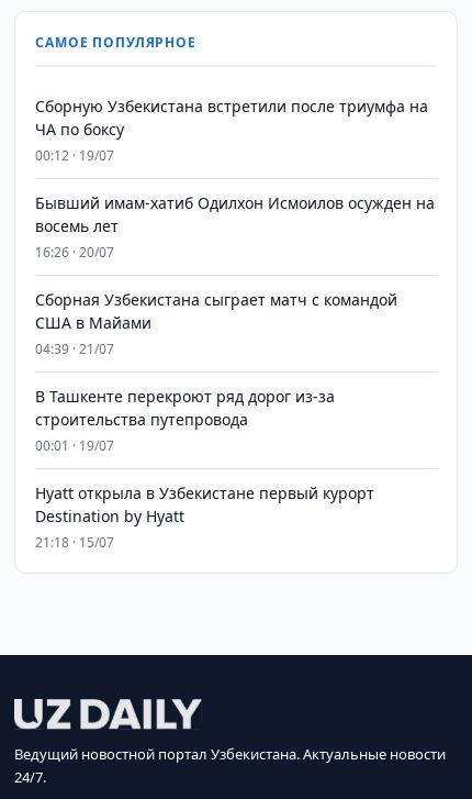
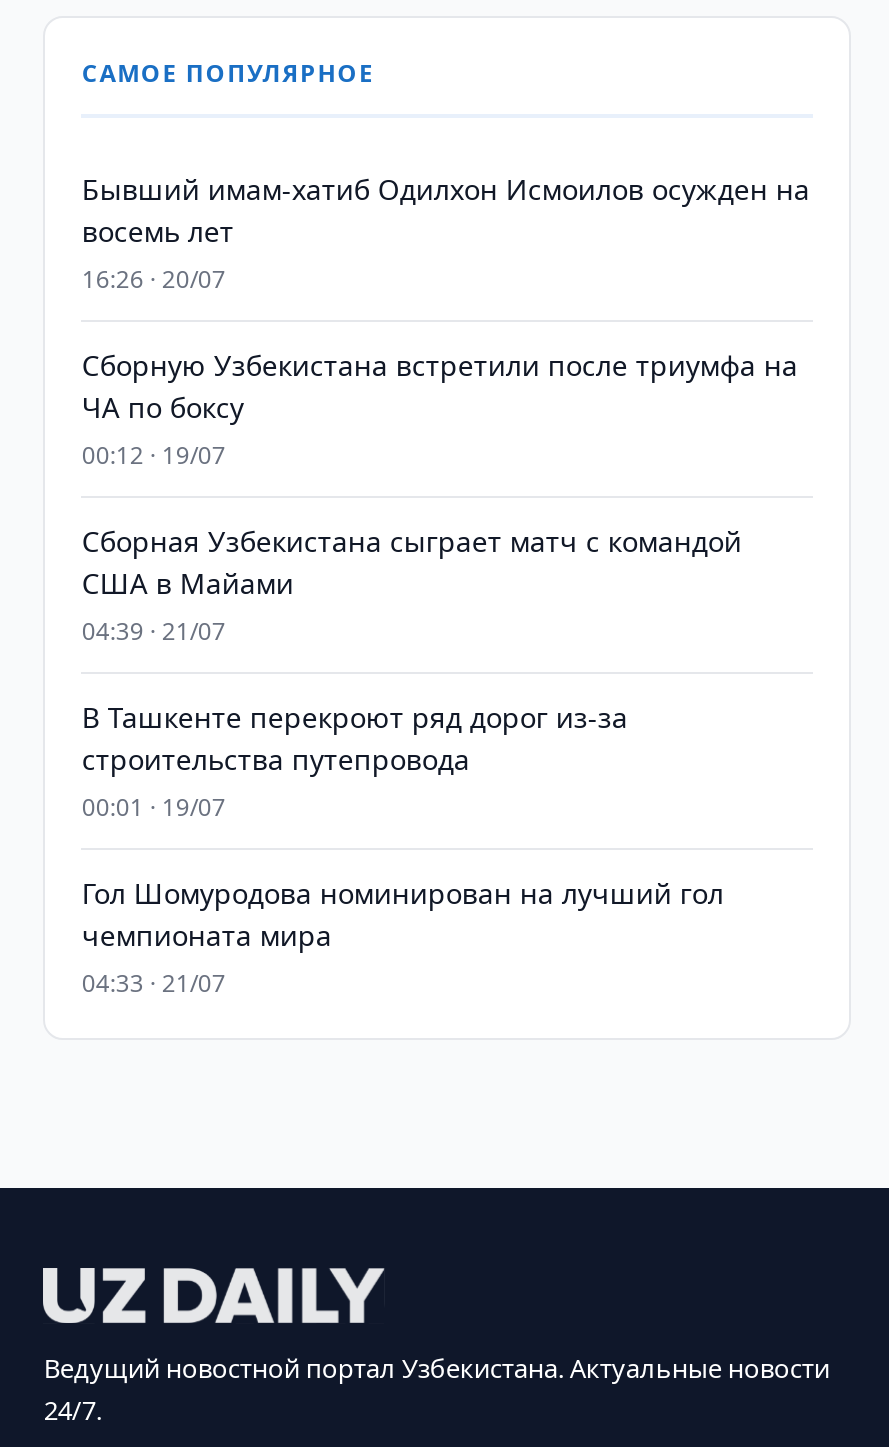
moved down: Сборную Узбекистана встретили после триумфа на | ЧА по боксу | 00:12 · 19/07

moved up: Бывший имам-хатиб Одилхон Исмоилов осужден на | восемь лет | 16:26 · 20/07

- Hyatt открыла в Узбекистане первый курорт
- Destination by Hyatt
- 21:18 · 15/07
+ Гол Шомуродова номинирован на лучший гол
+ чемпионата мира
+ 04:33 · 21/07
